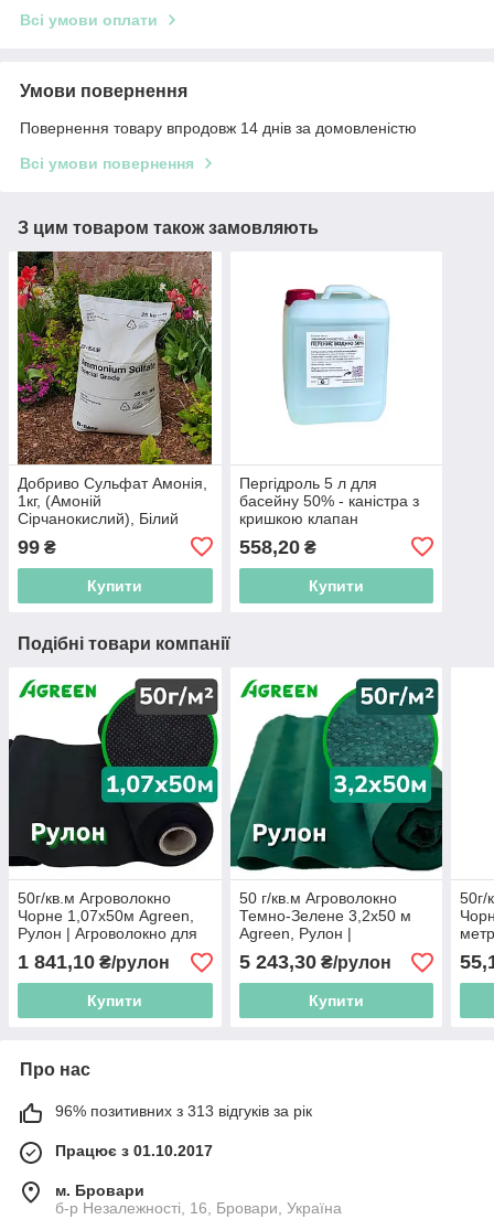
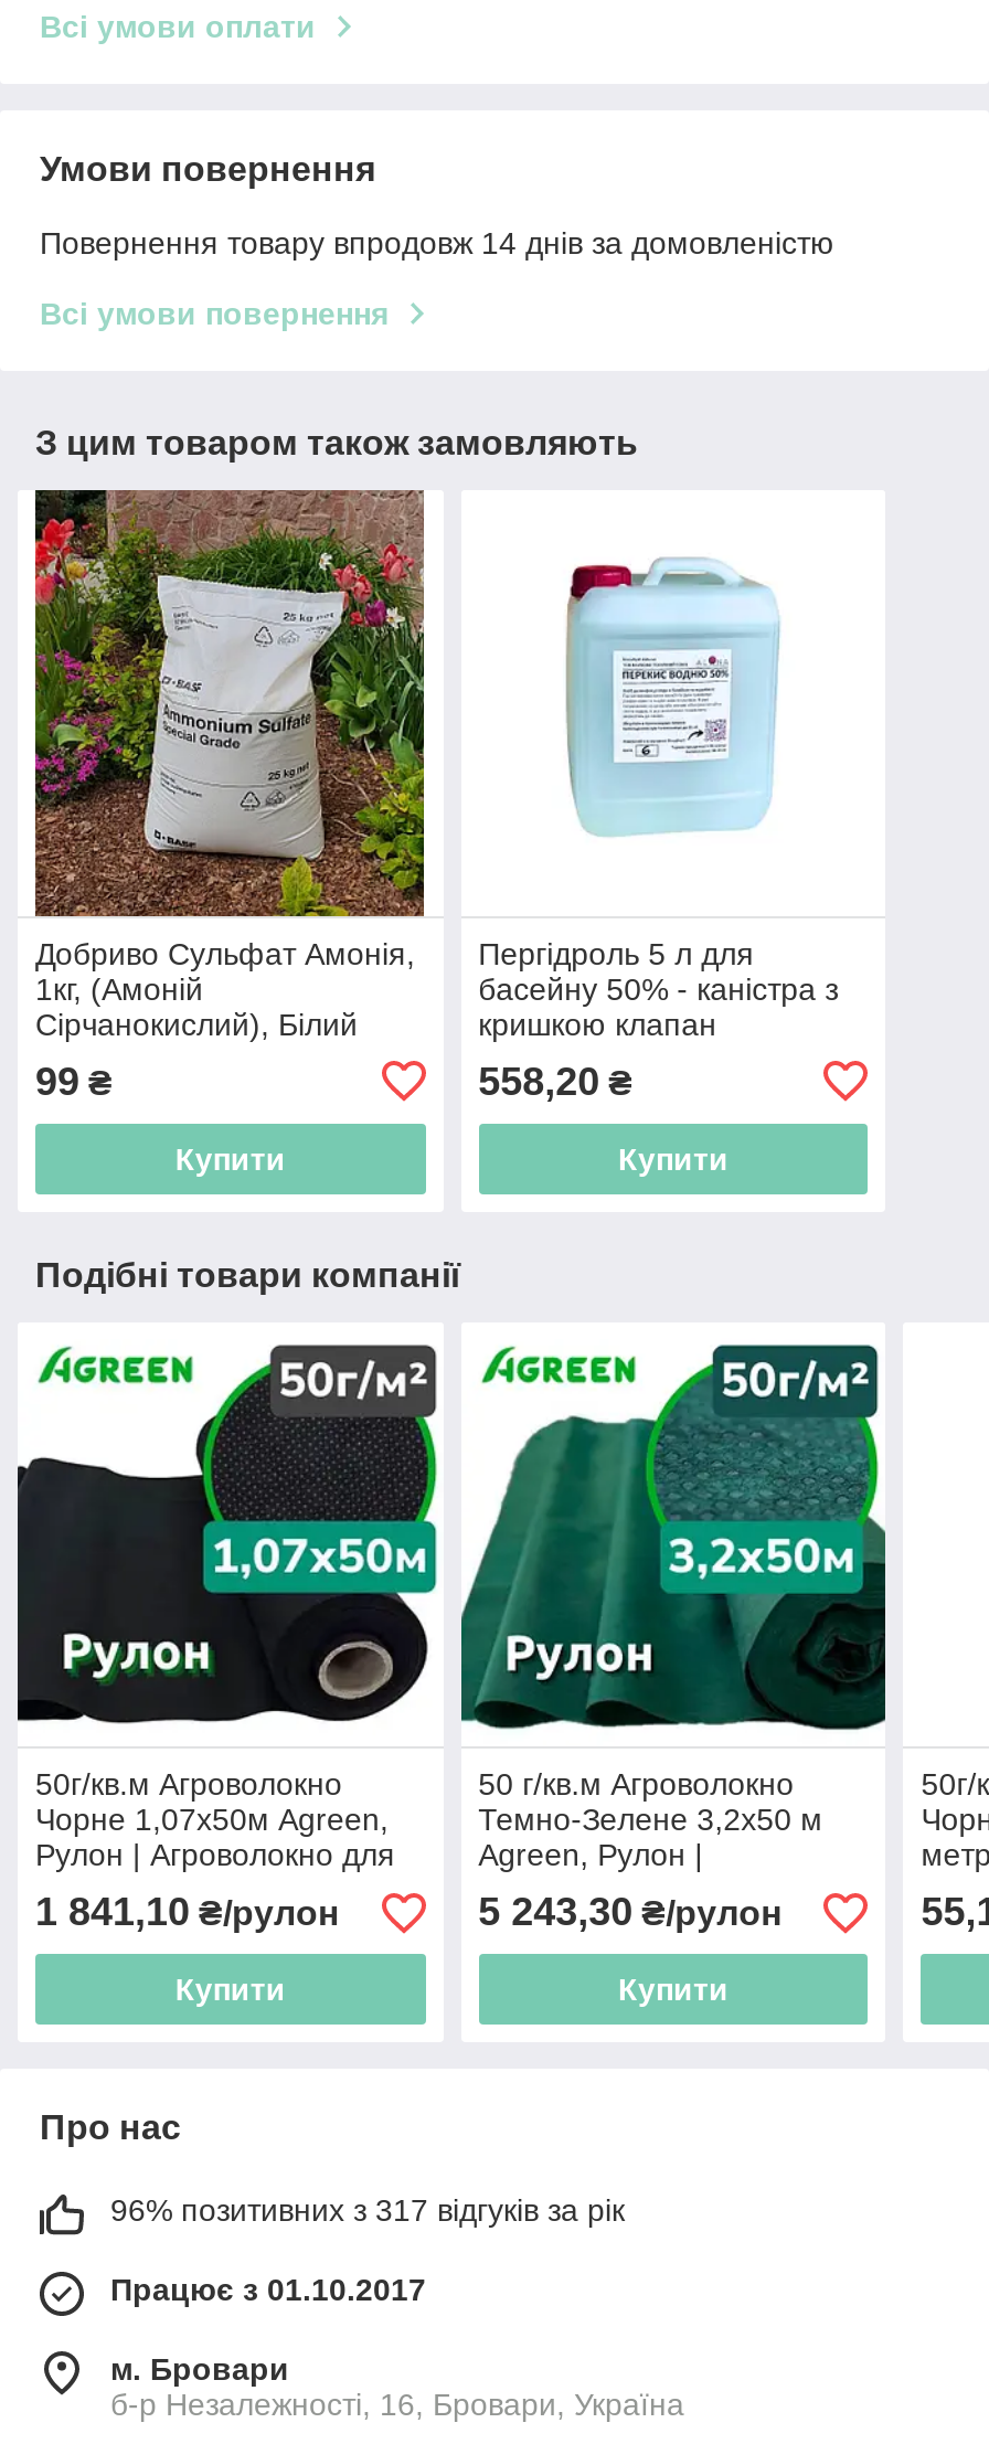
- 96% позитивних з 313 відгуків за рік
+ 96% позитивних з 317 відгуків за рік
